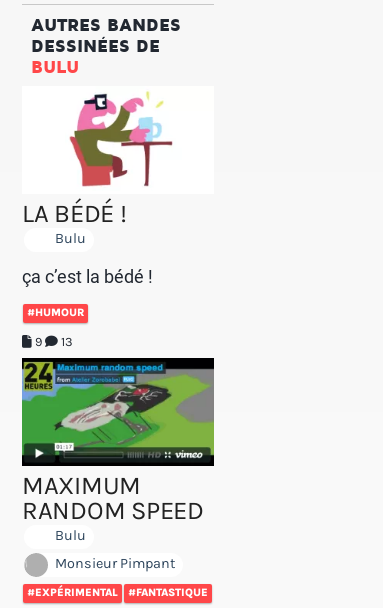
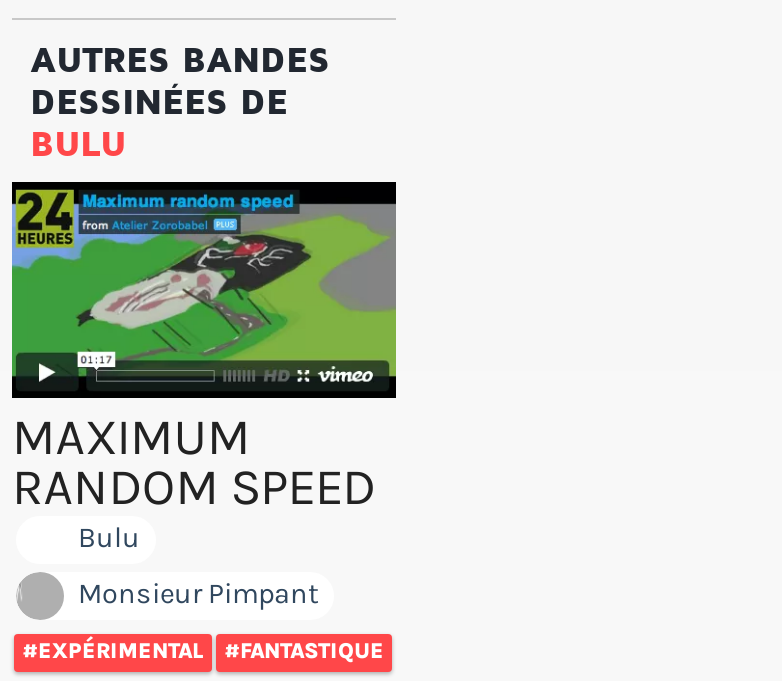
- [image]
- LA BÉDÉ !
- Bulu
- ça c’est la bédé !
- #HUMOUR
- 9
- 13
